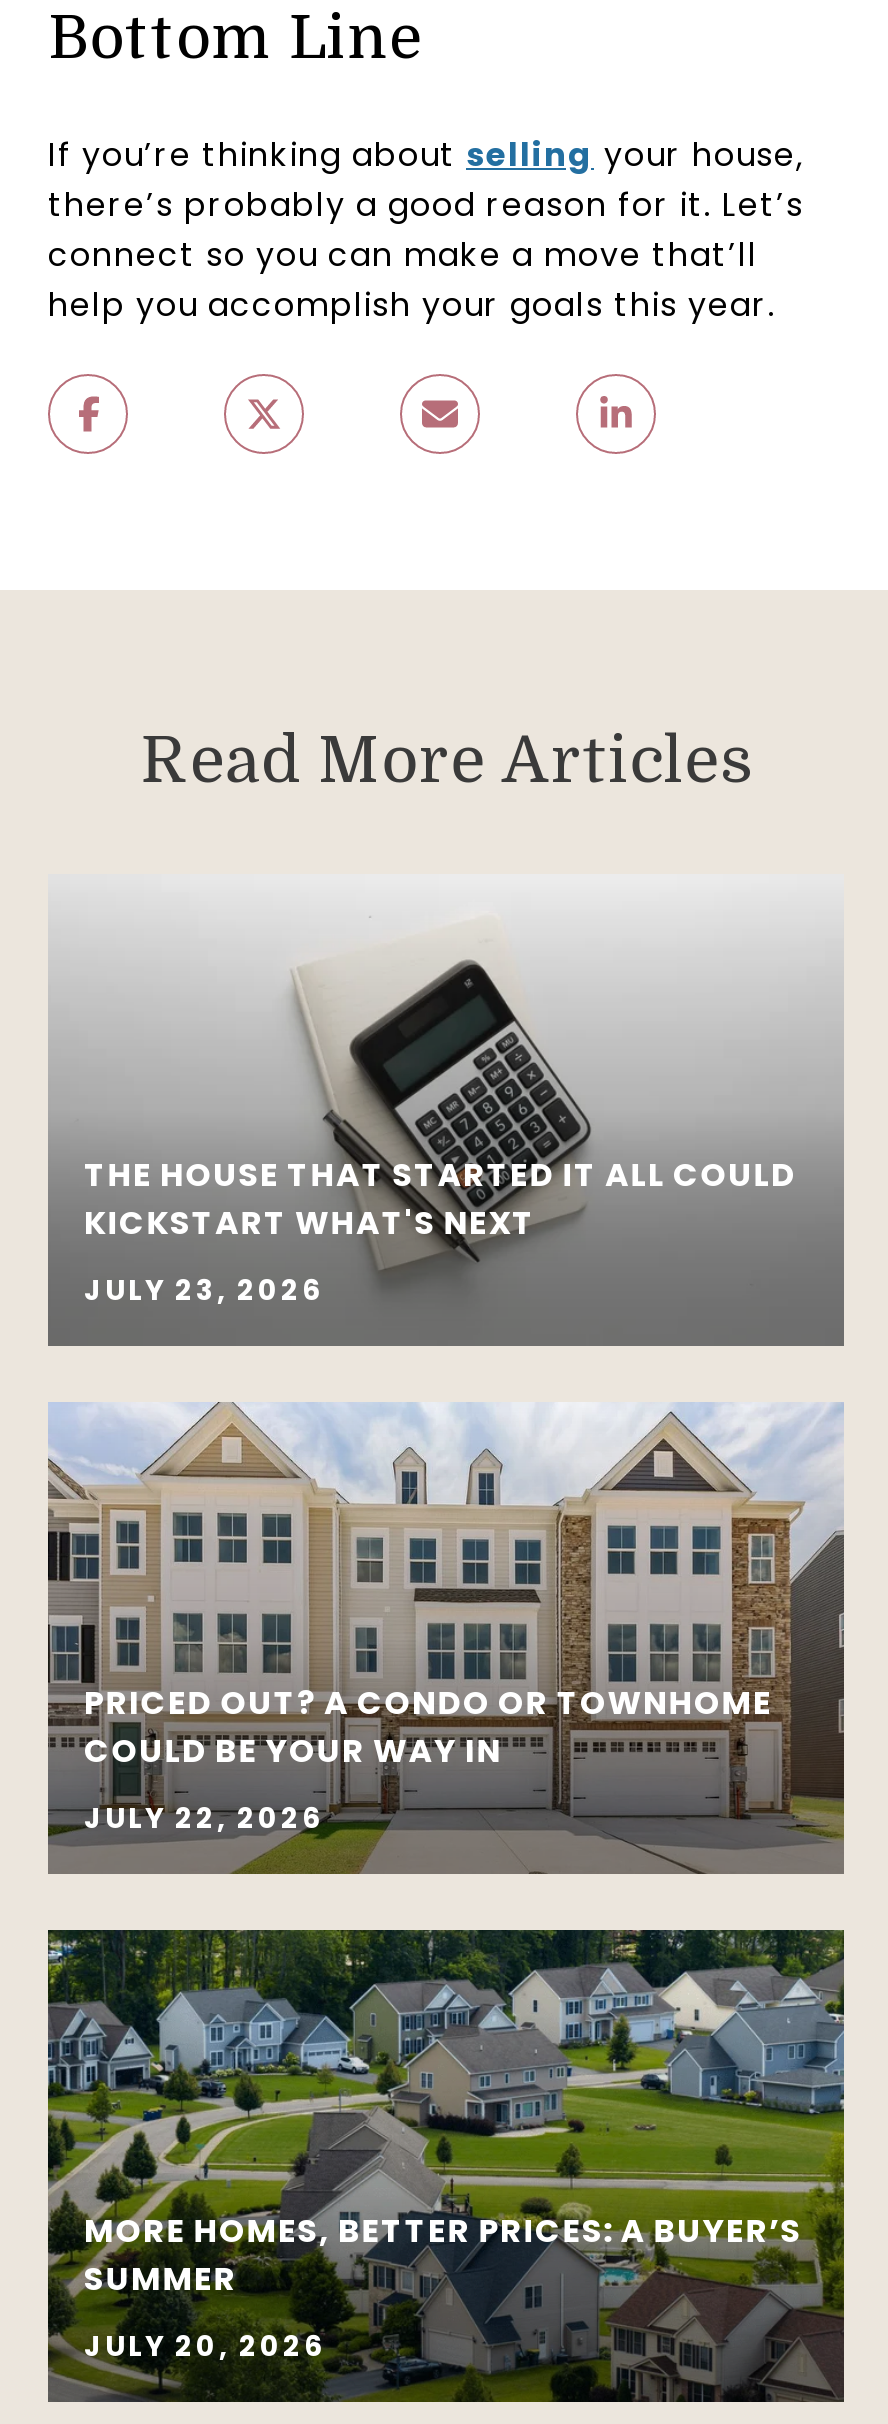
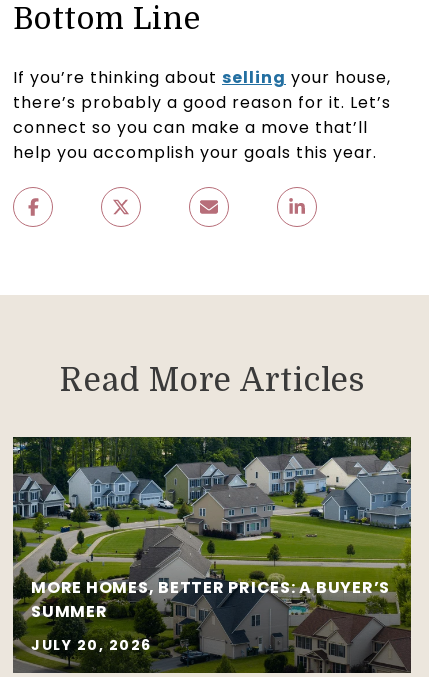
- [image]
- THE HOUSE THAT STARTED IT ALL COULD
- KICKSTART WHAT'S NEXT
- JULY 23, 2026

- [image]
- PRICED OUT? A CONDO OR TOWNHOME
- COULD BE YOUR WAY IN
- JULY 22, 2026
